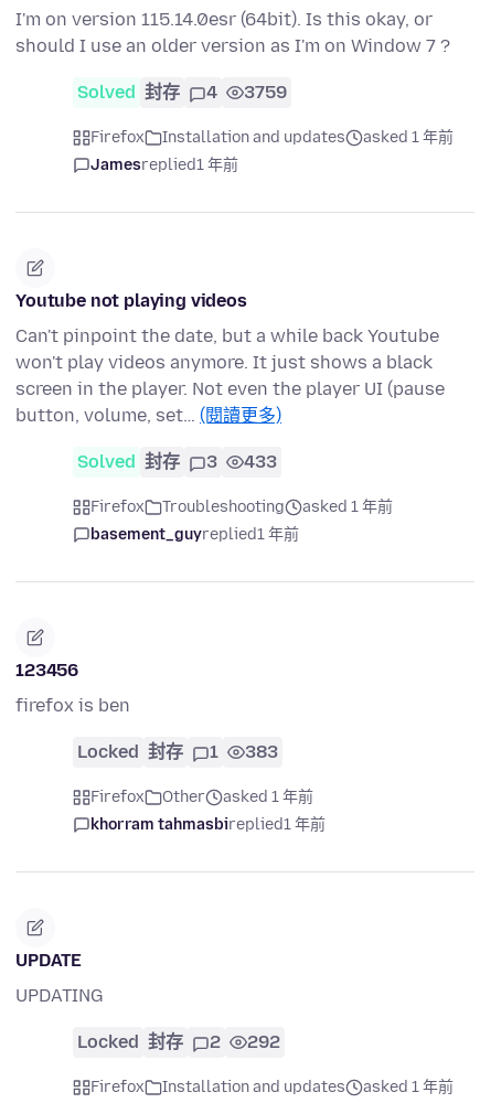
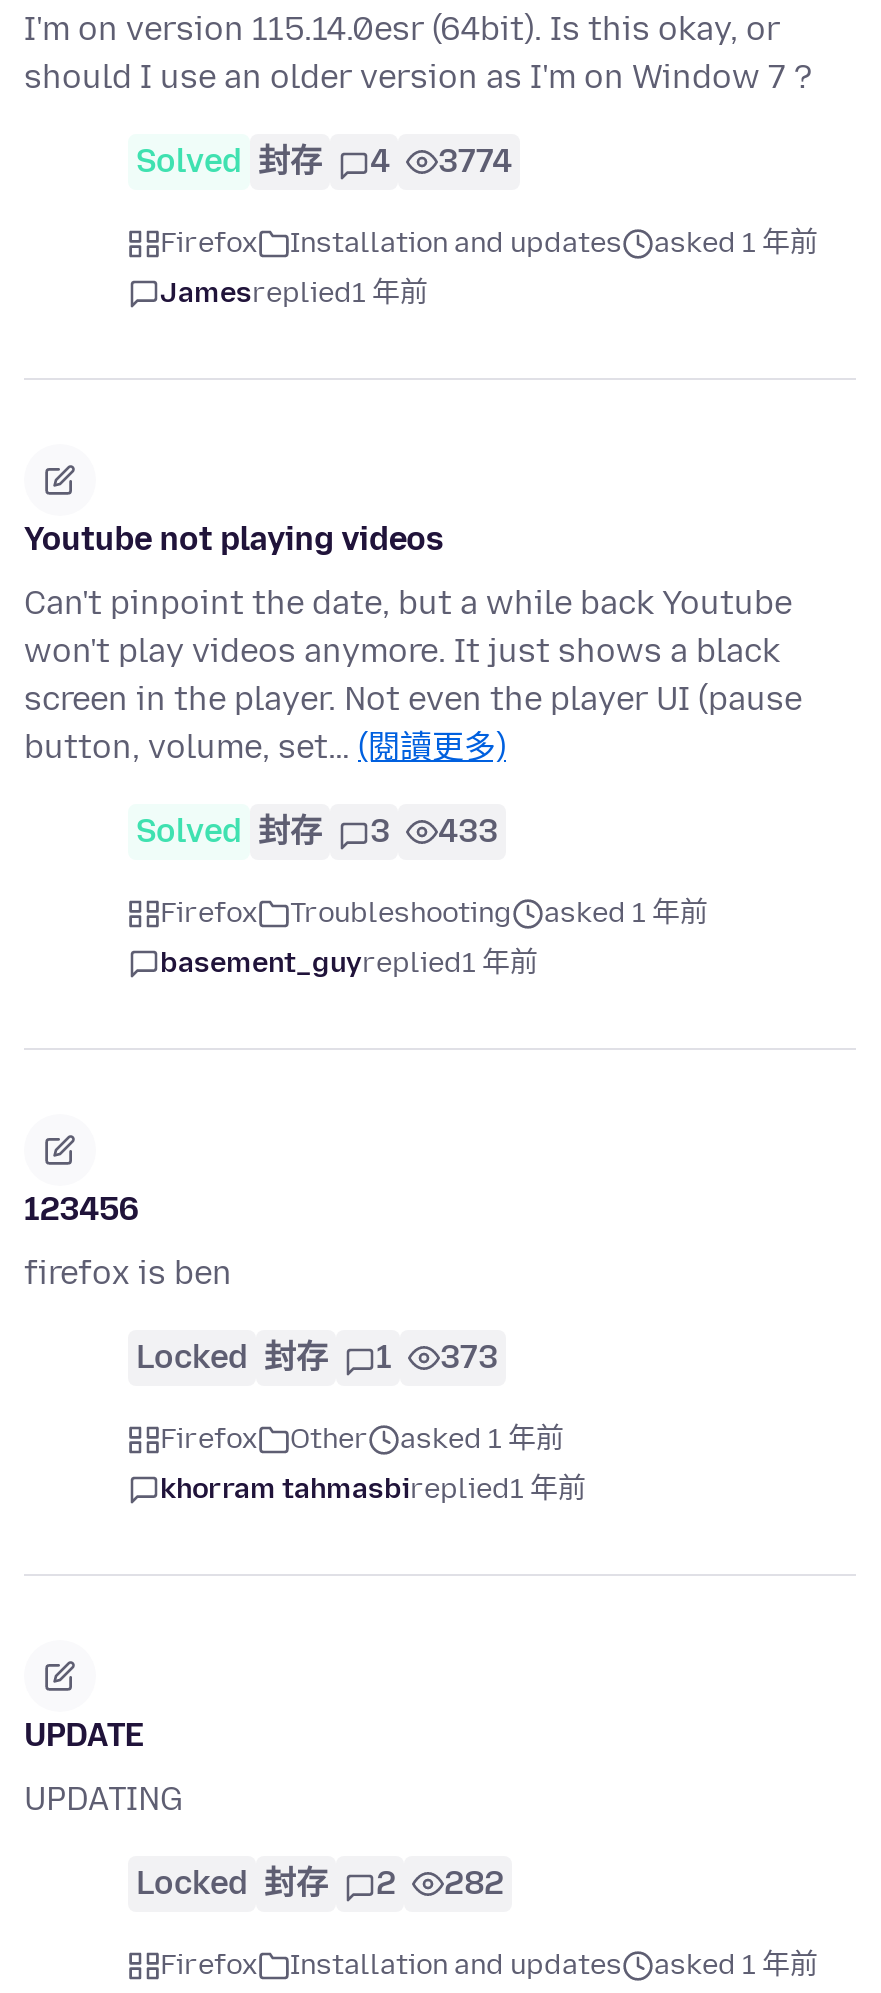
- Solved 封存 4 3759
+ Solved 封存 4 3774

- Locked 封存 1 383
+ Locked 封存 1 373

- Locked 封存 2 292
+ Locked 封存 2 282
